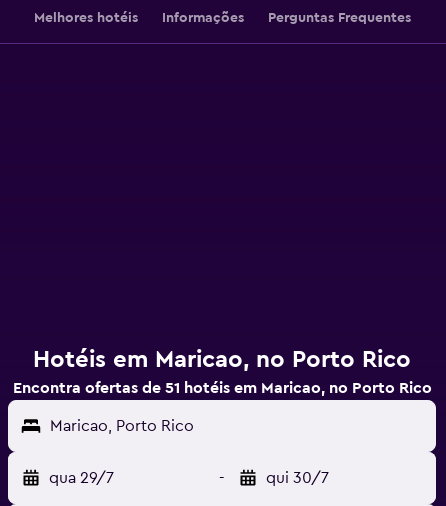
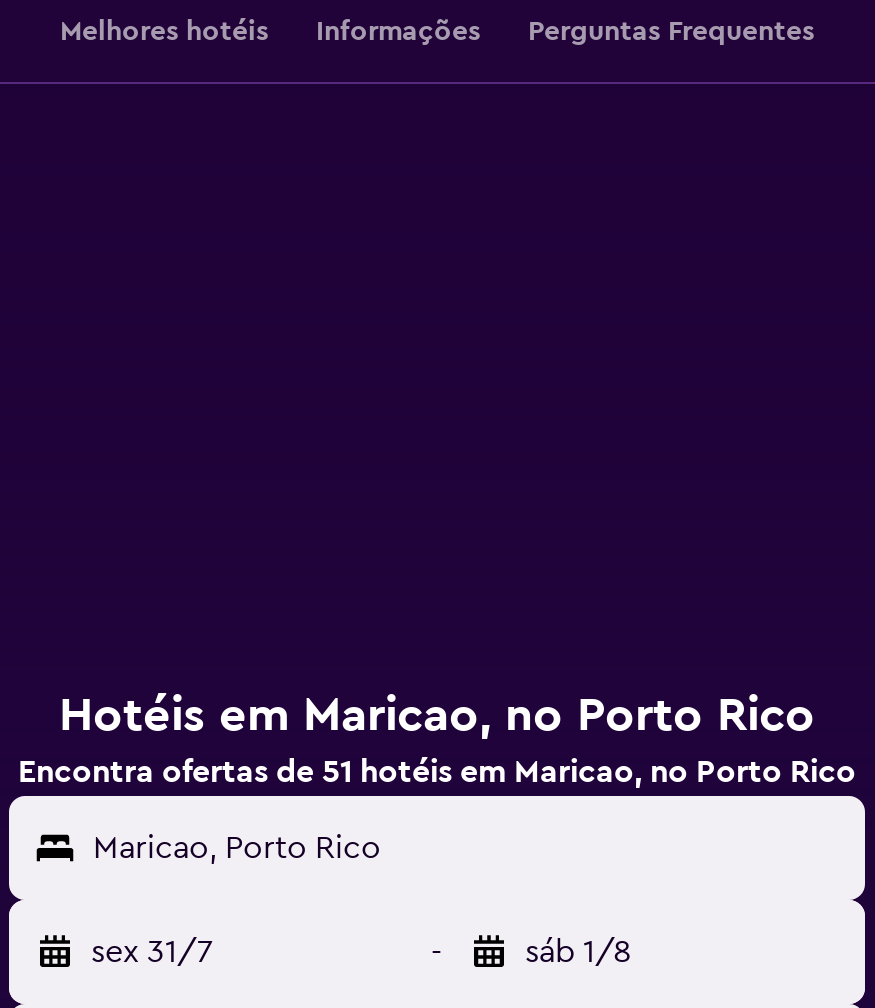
- qua 29/7
+ sex 31/7

- qui 30/7
+ sáb 1/8
